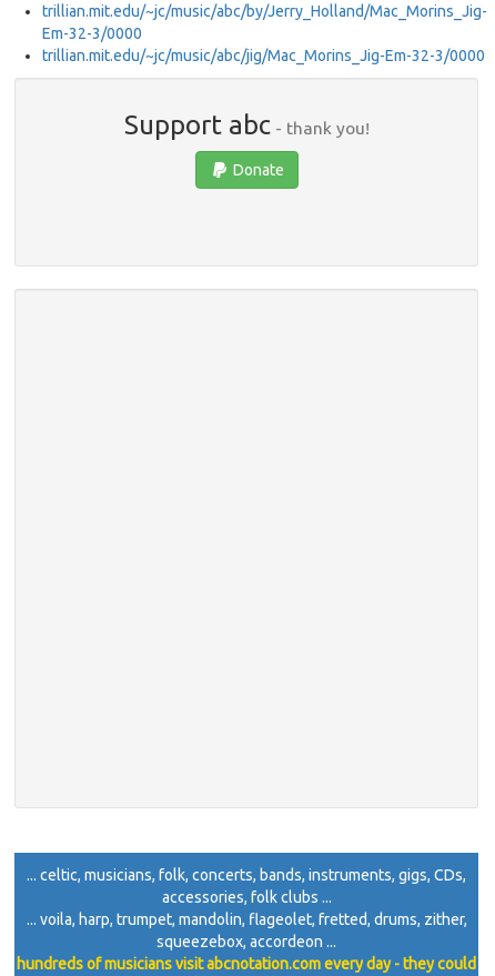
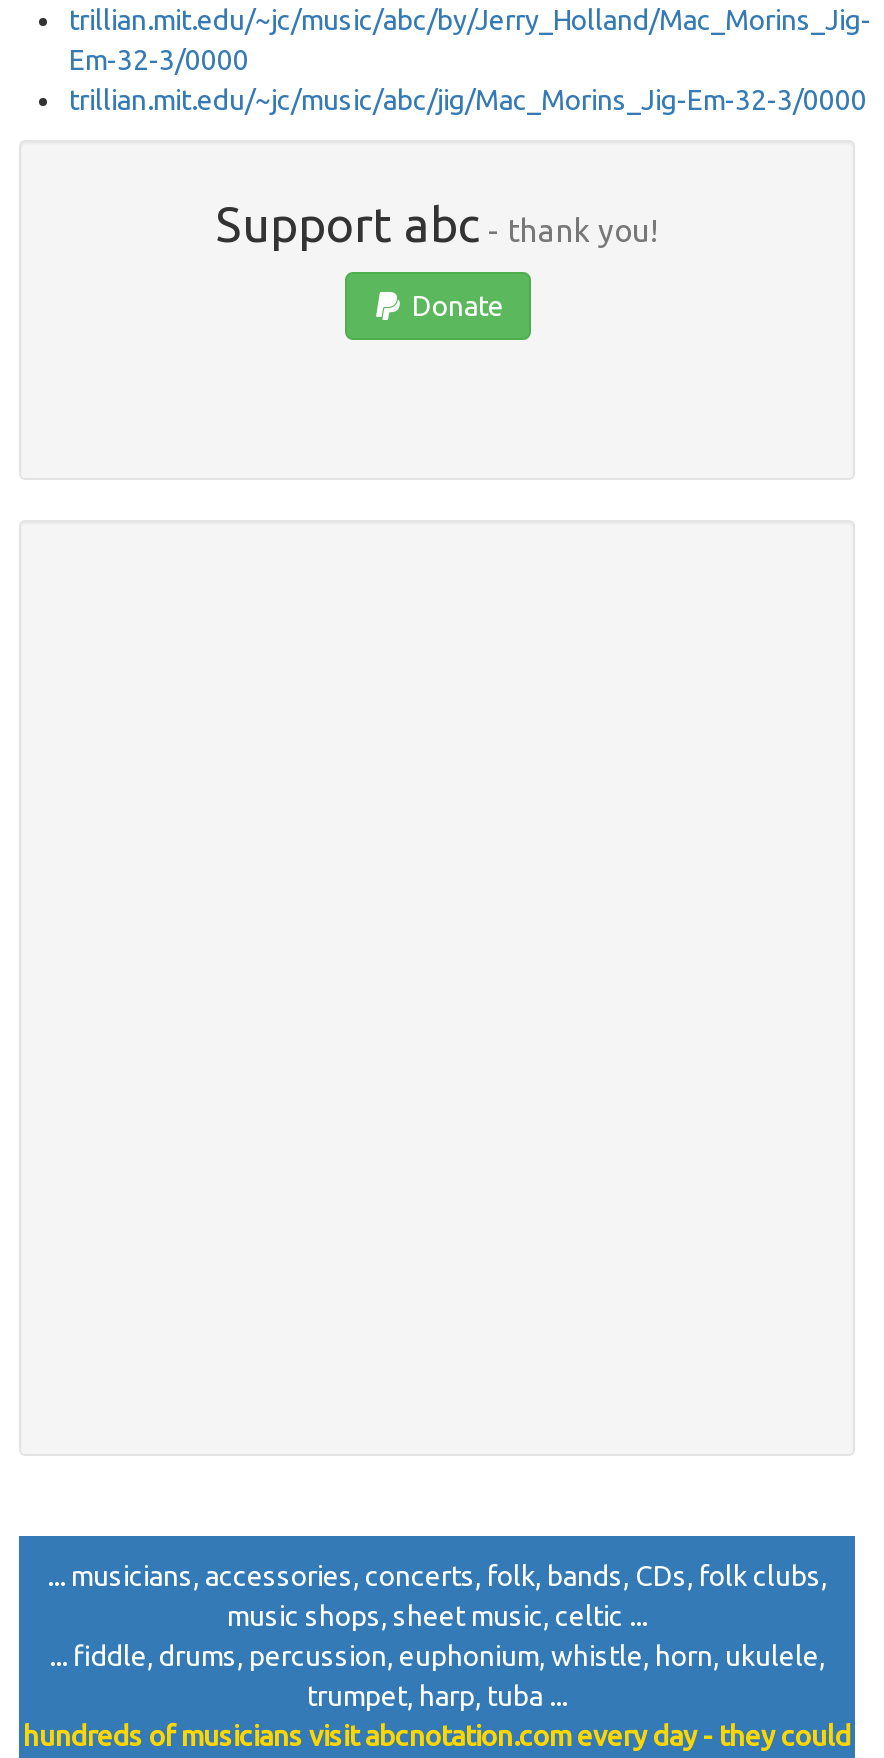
- ... celtic, musicians, folk, concerts, bands, instruments, gigs, CDs,
- accessories, folk clubs ...
- ... voila, harp, trumpet, mandolin, flageolet, fretted, drums, zither,
- squeezebox, accordeon ...
+ ... musicians, accessories, concerts, folk, bands, CDs, folk clubs,
+ music shops, sheet music, celtic ...
+ ... fiddle, drums, percussion, euphonium, whistle, horn, ukulele,
+ trumpet, harp, tuba ...
